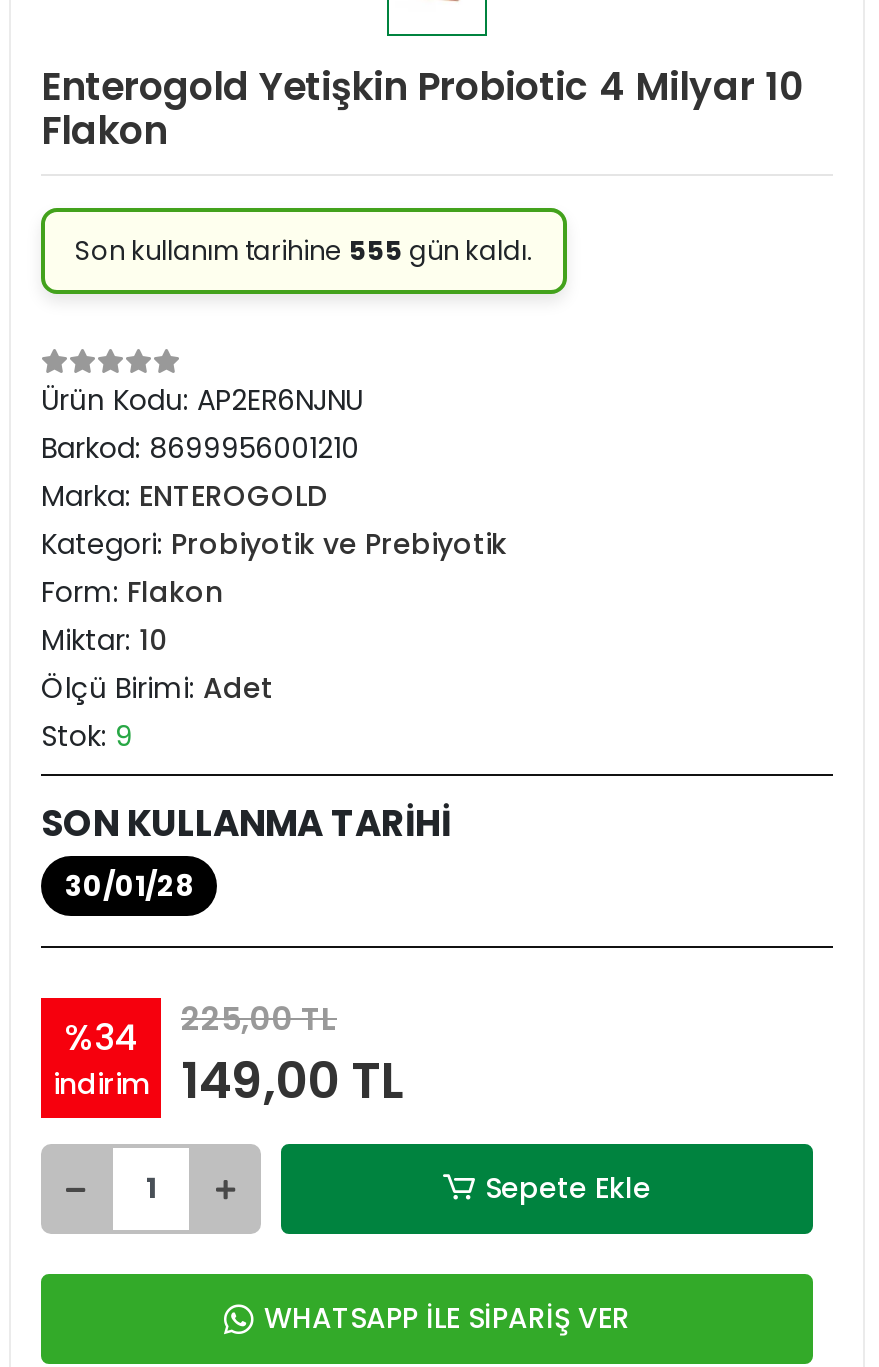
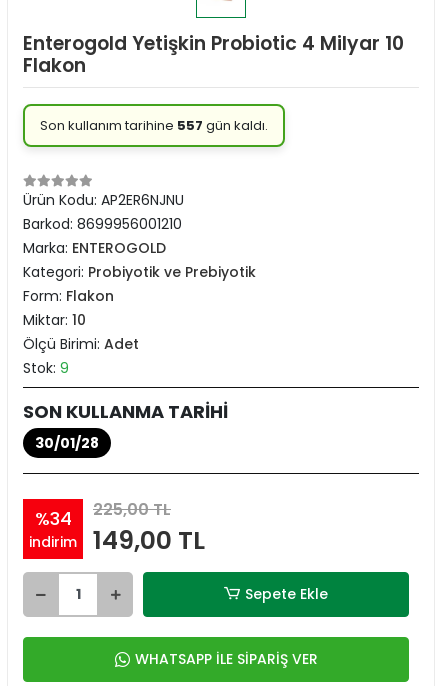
- Son kullanım tarihine 555 gün kaldı.
+ Son kullanım tarihine 557 gün kaldı.
